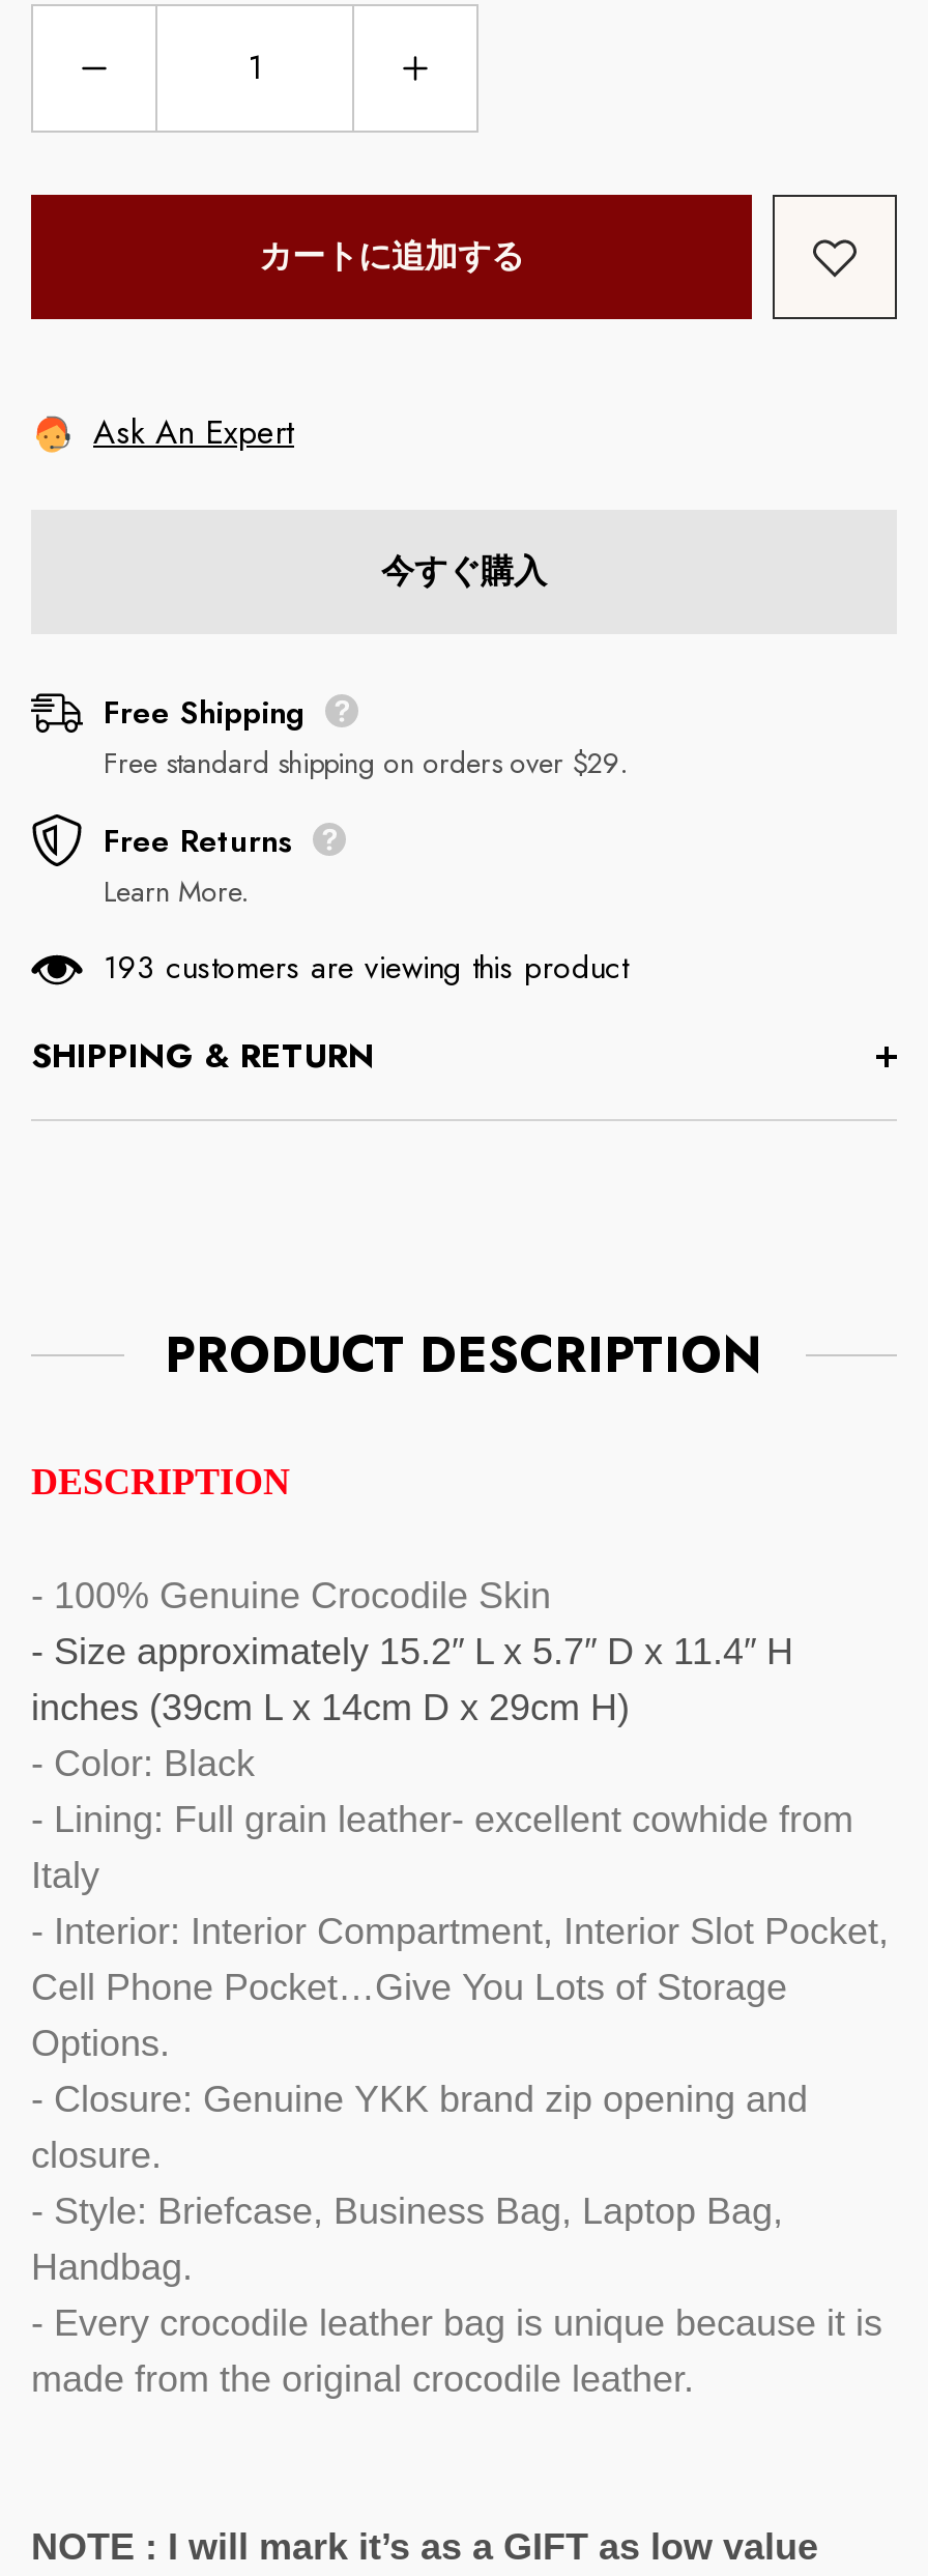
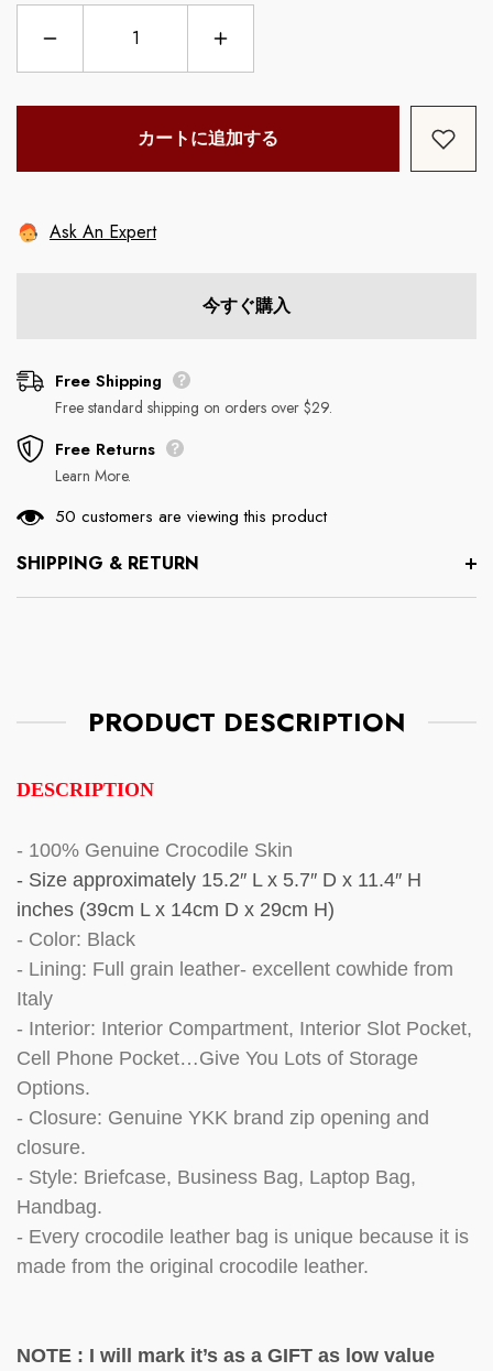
- 193 customers are viewing this product
+ 50 customers are viewing this product
